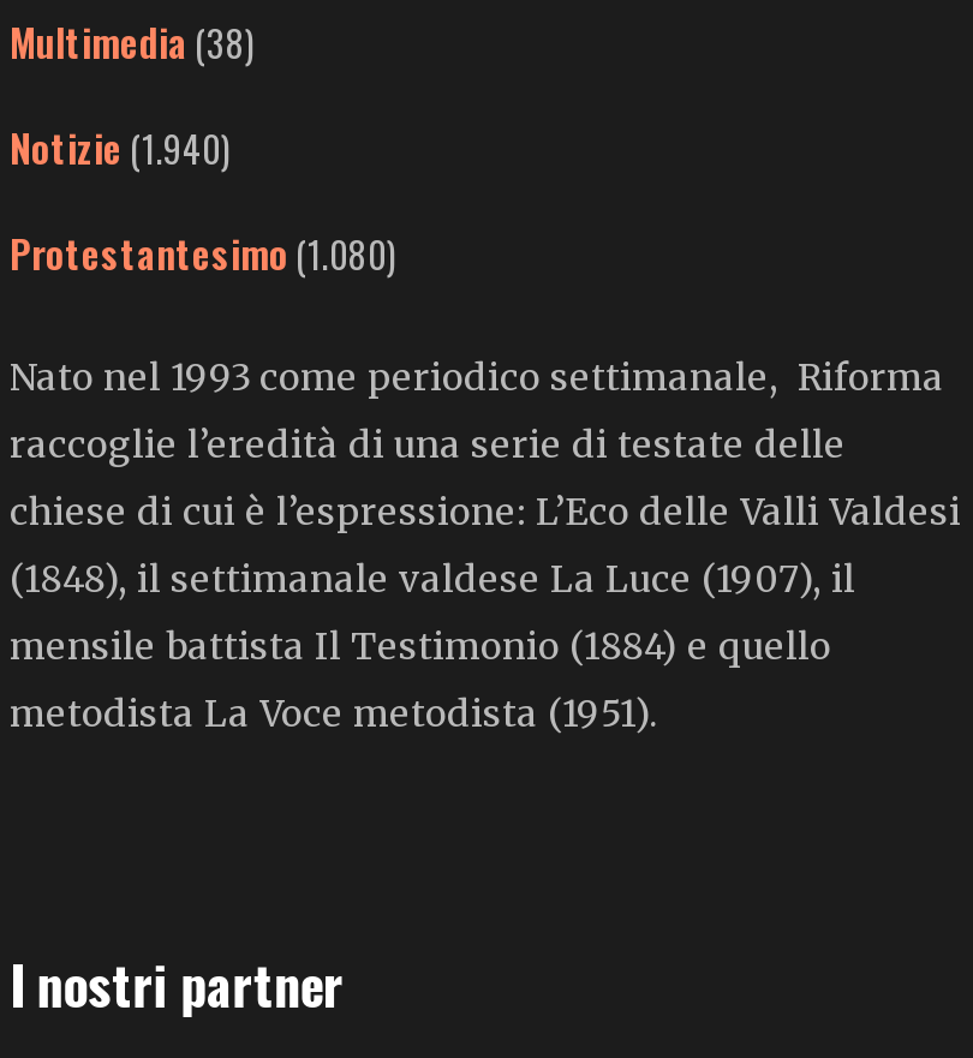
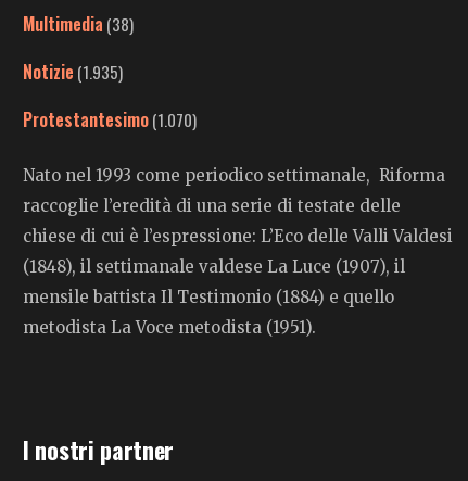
- Notizie (1.940)
+ Notizie (1.935)

- Protestantesimo (1.080)
+ Protestantesimo (1.070)
